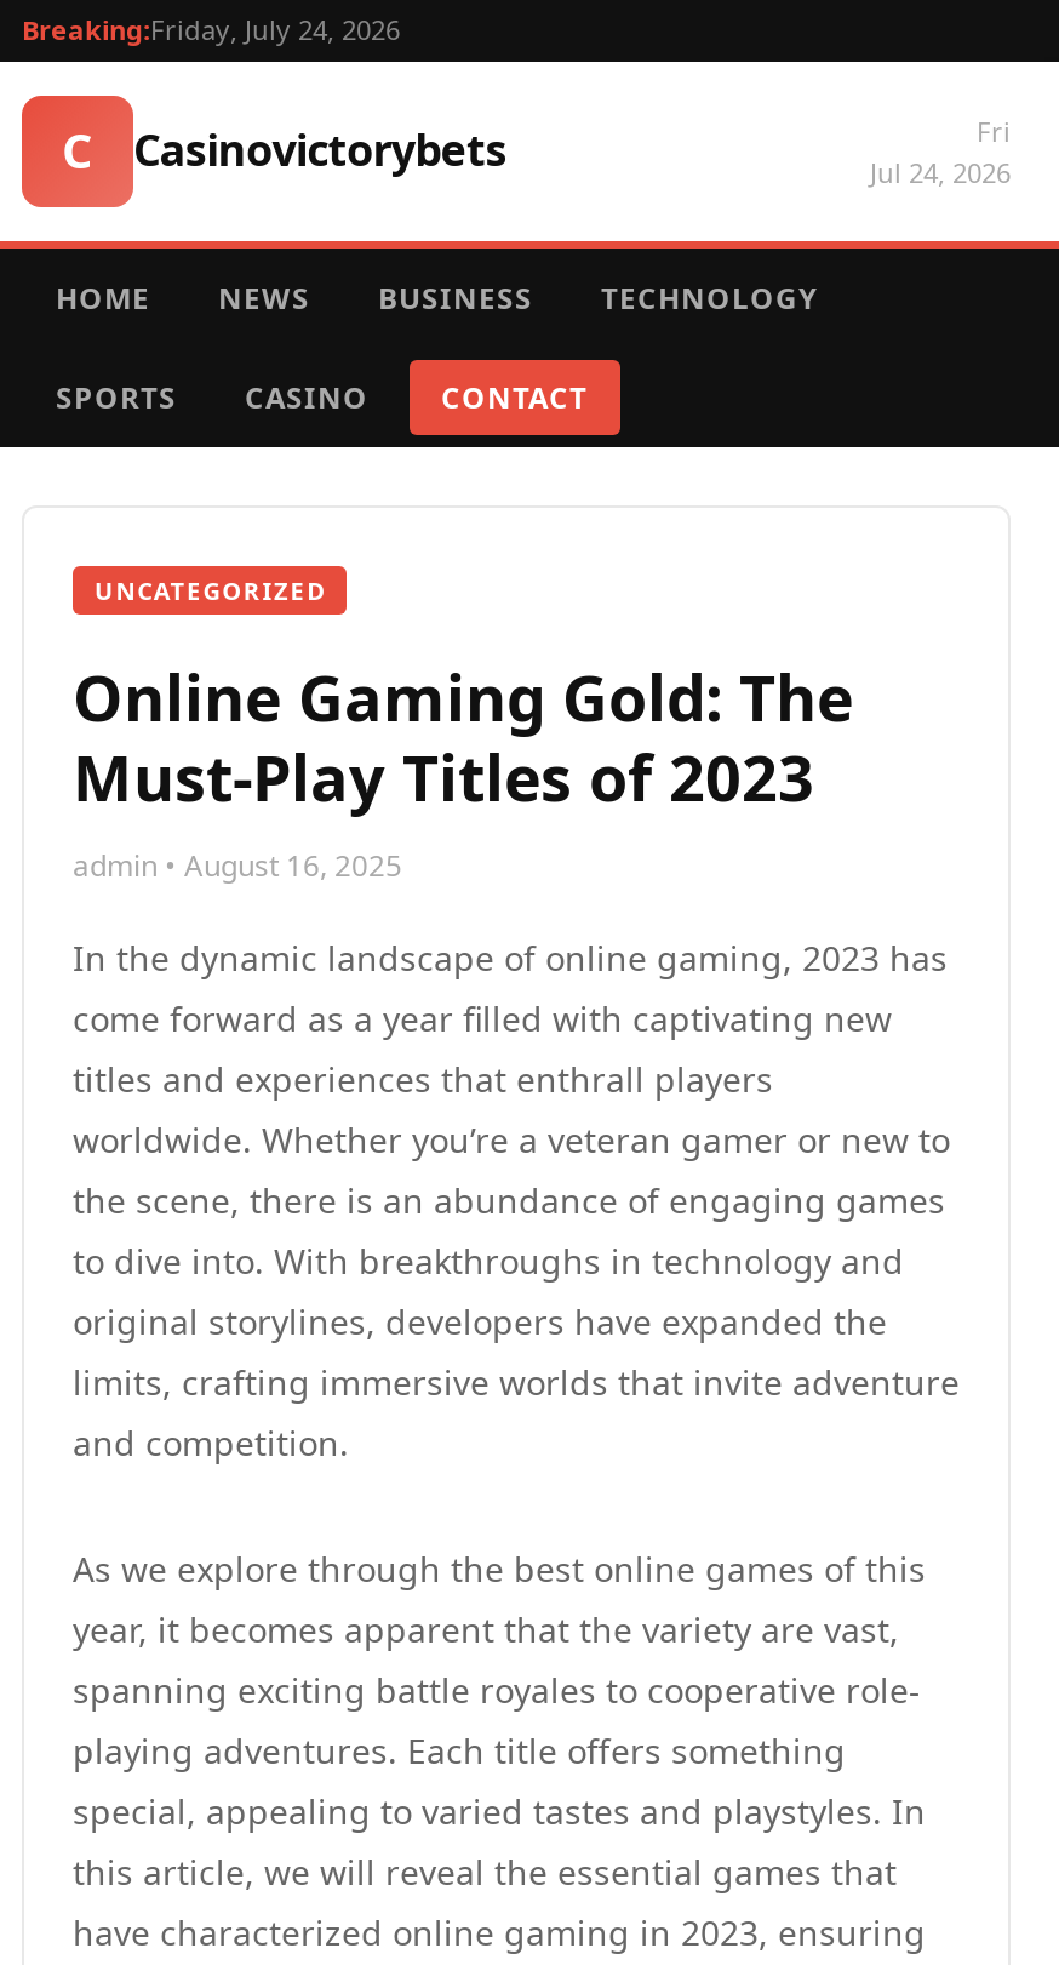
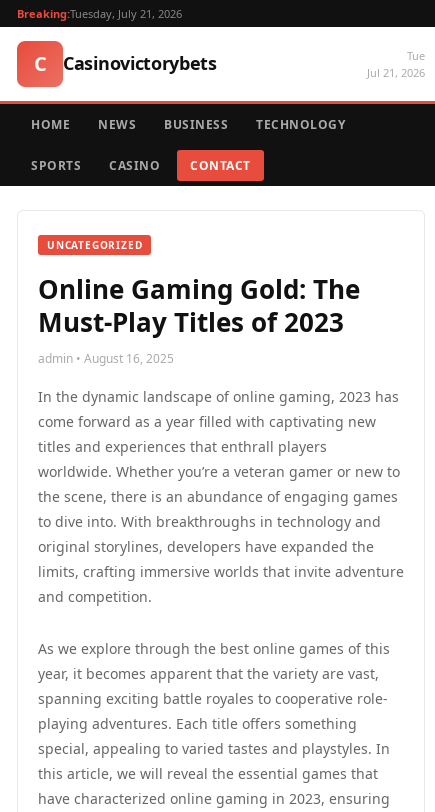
- Breaking:Friday, July 24, 2026
+ Breaking:Tuesday, July 21, 2026

- Fri
- Jul 24, 2026
+ Tue
+ Jul 21, 2026
